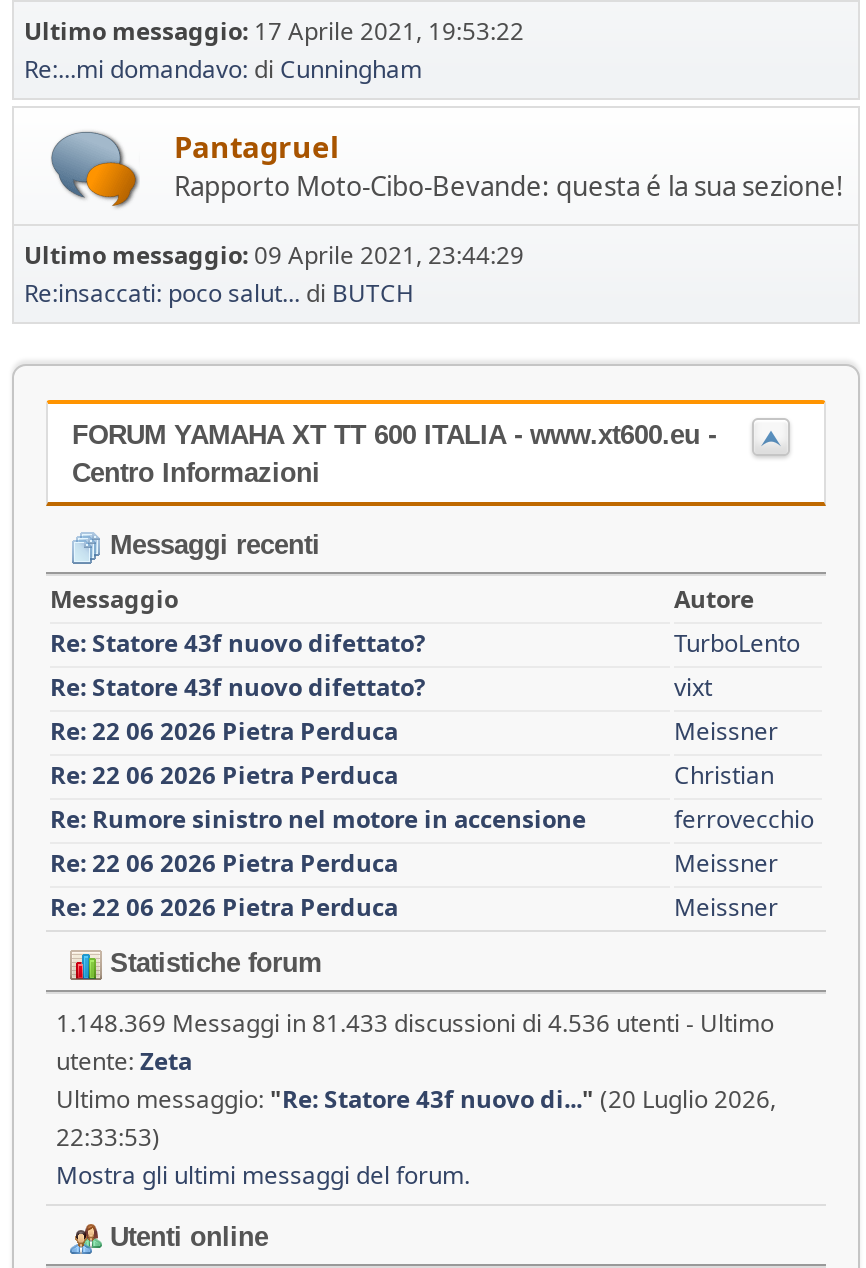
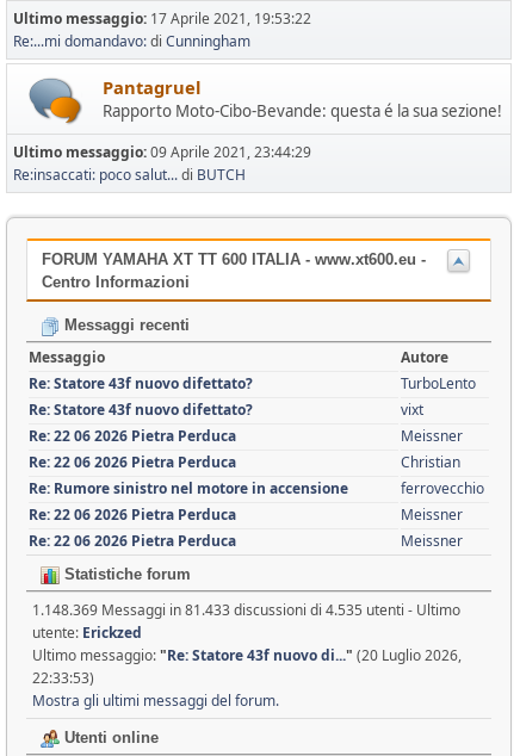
- 1.148.369 Messaggi in 81.433 discussioni di 4.536 utenti - Ultimo
+ 1.148.369 Messaggi in 81.433 discussioni di 4.535 utenti - Ultimo

- utente: Zeta
+ utente: Erickzed
